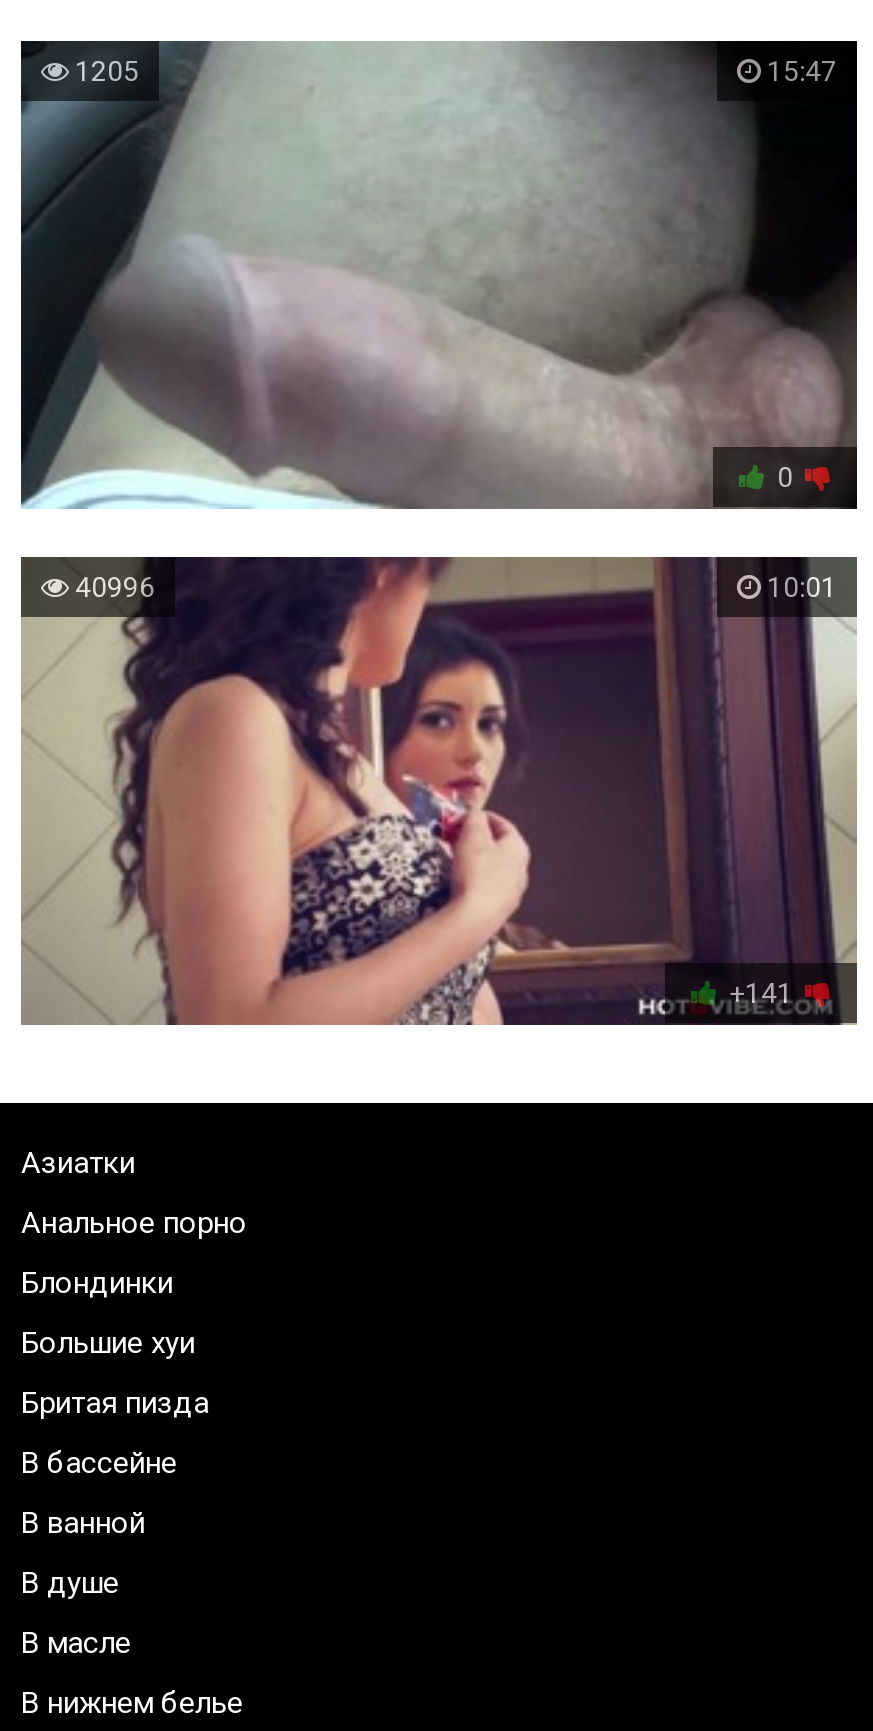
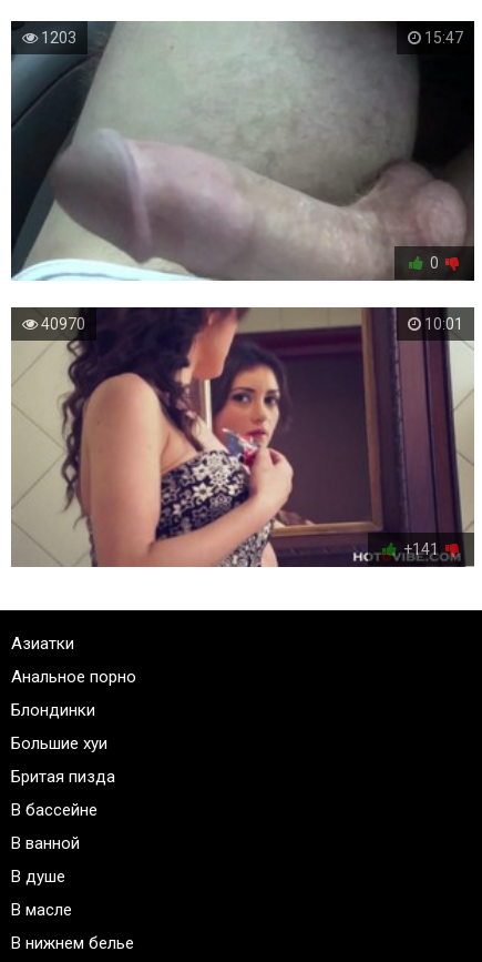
- 1205
+ 1203

- 40996
+ 40970
